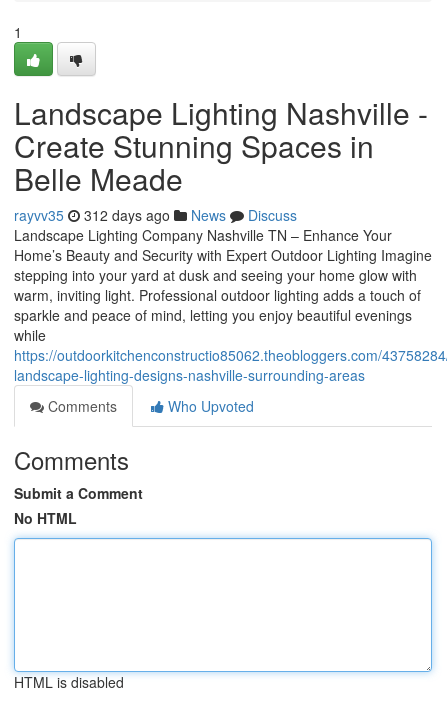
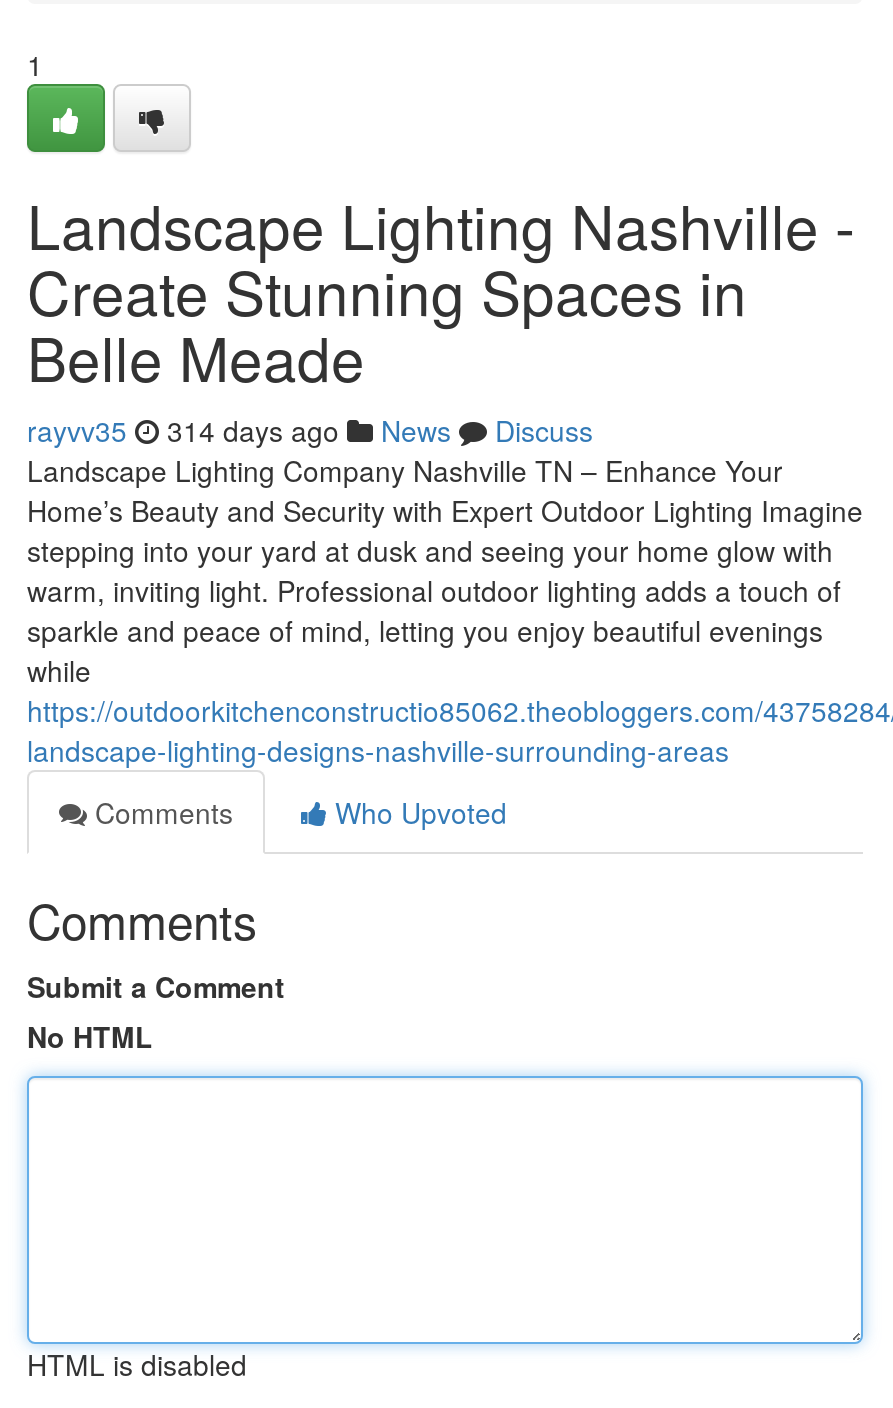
- rayvv35 312 days ago News Discuss
+ rayvv35 314 days ago News Discuss
